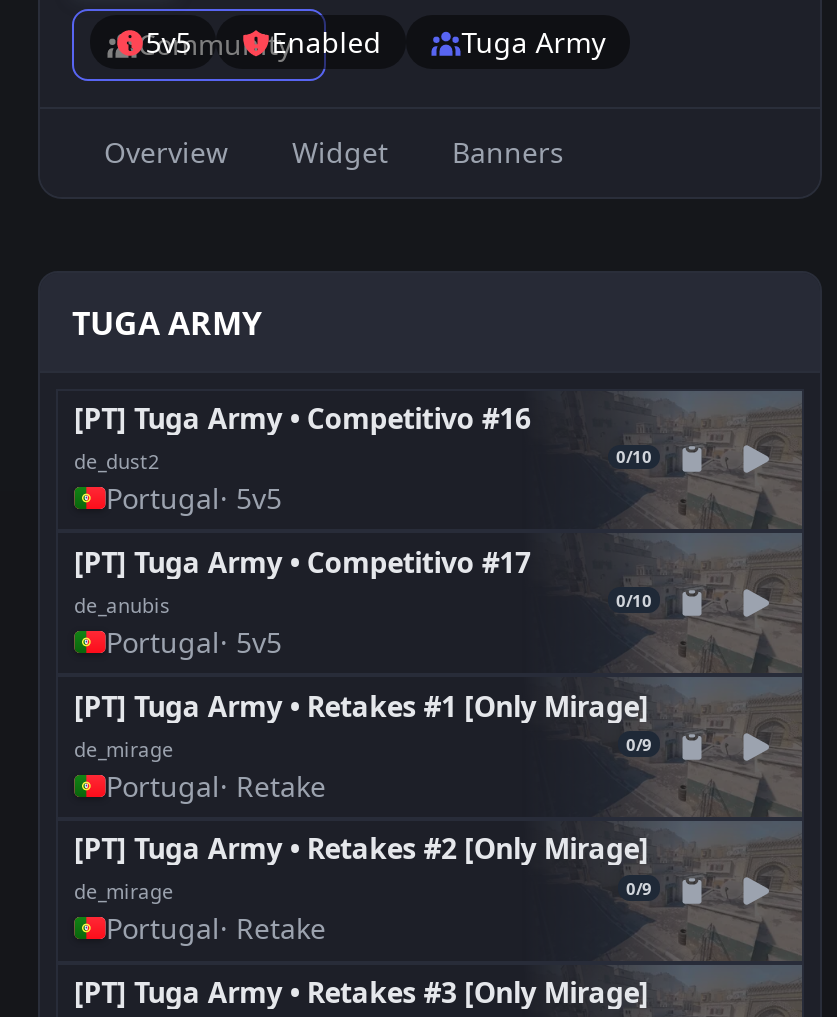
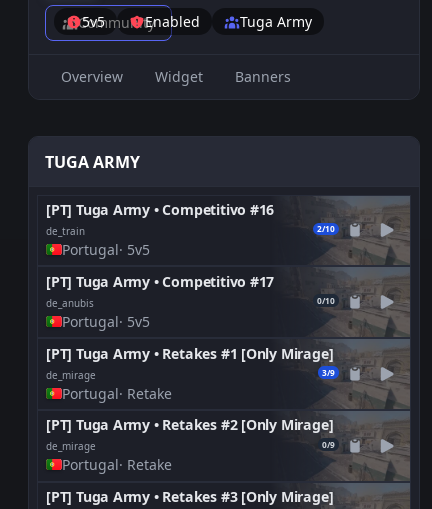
- de_dust2
- 0/10
+ de_train
+ 2/10

- 0/9
+ 3/9
